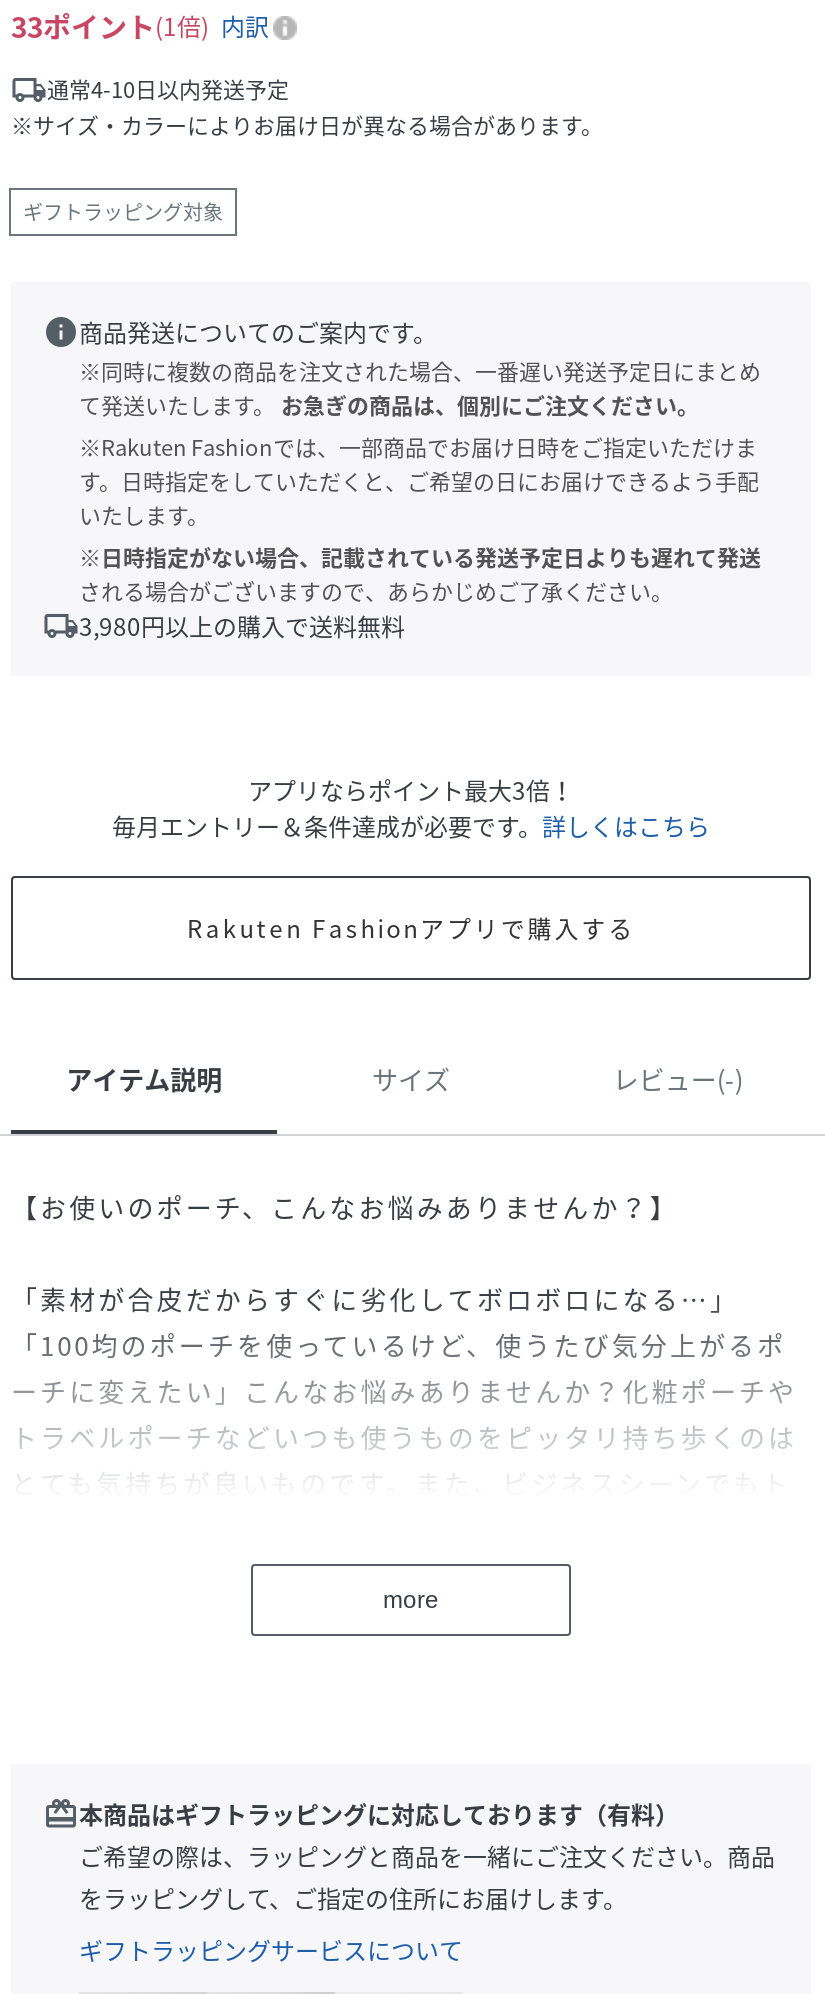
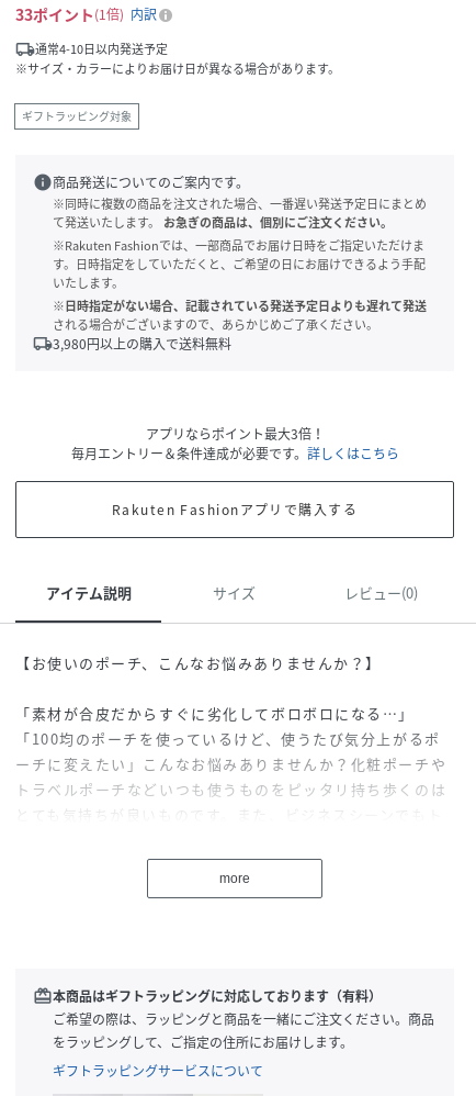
- レビュー(-)
+ レビュー(0)
